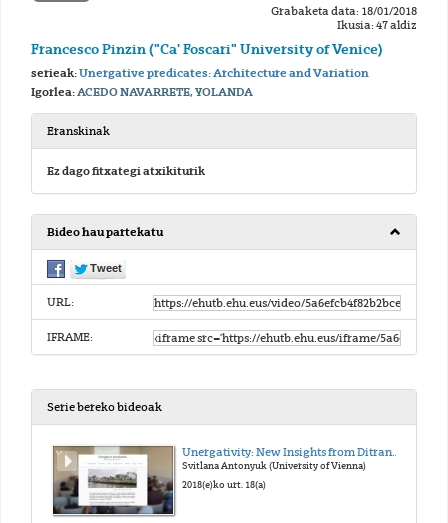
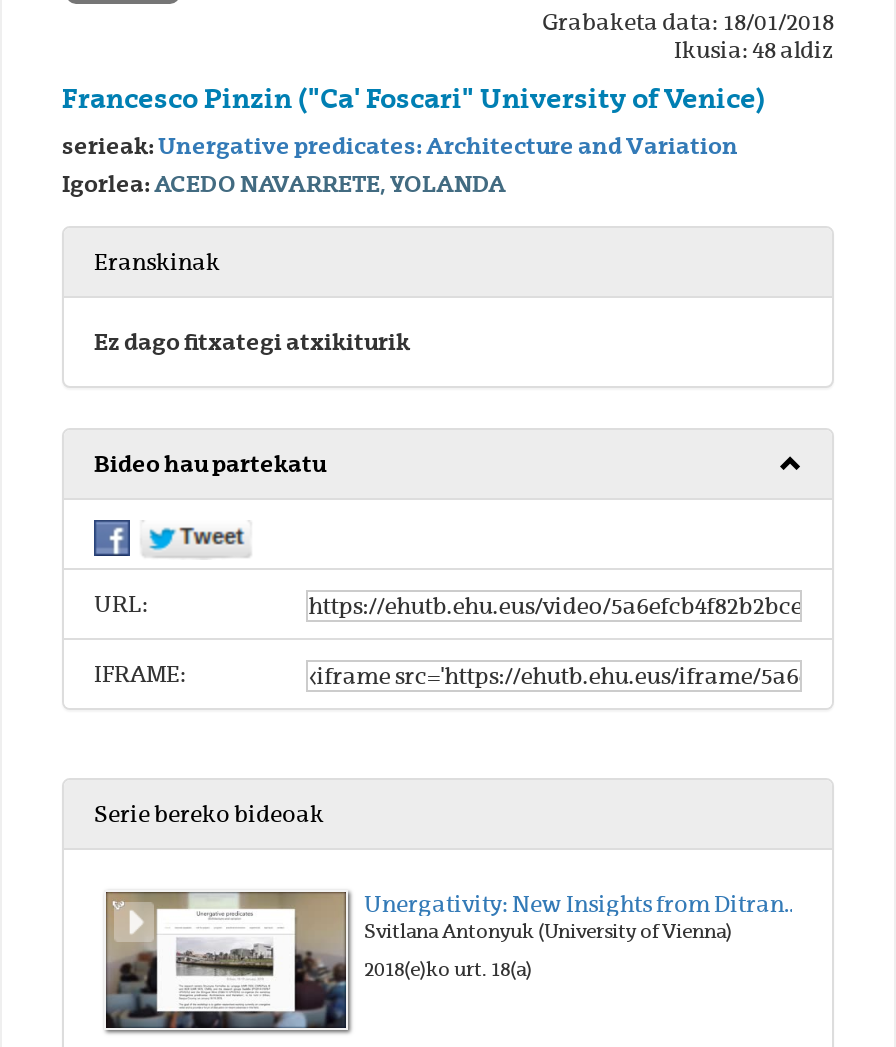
- Ikusia: 47 aldiz
+ Ikusia: 48 aldiz
